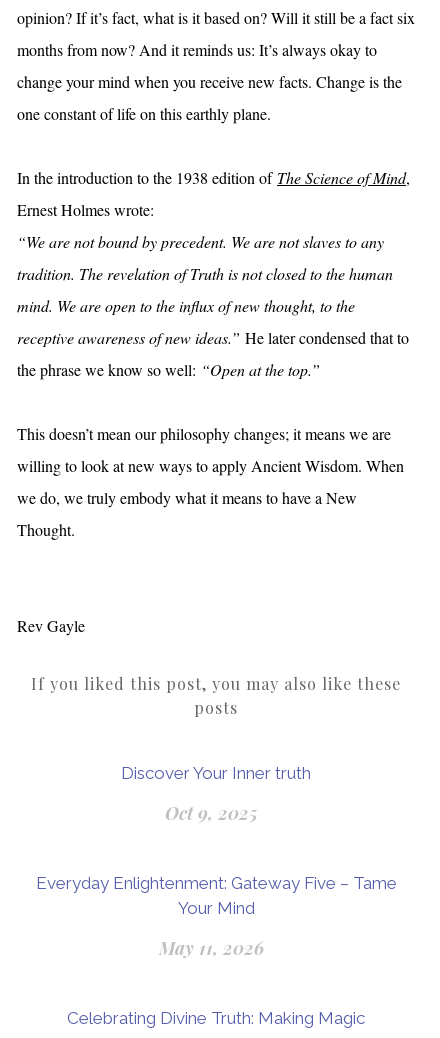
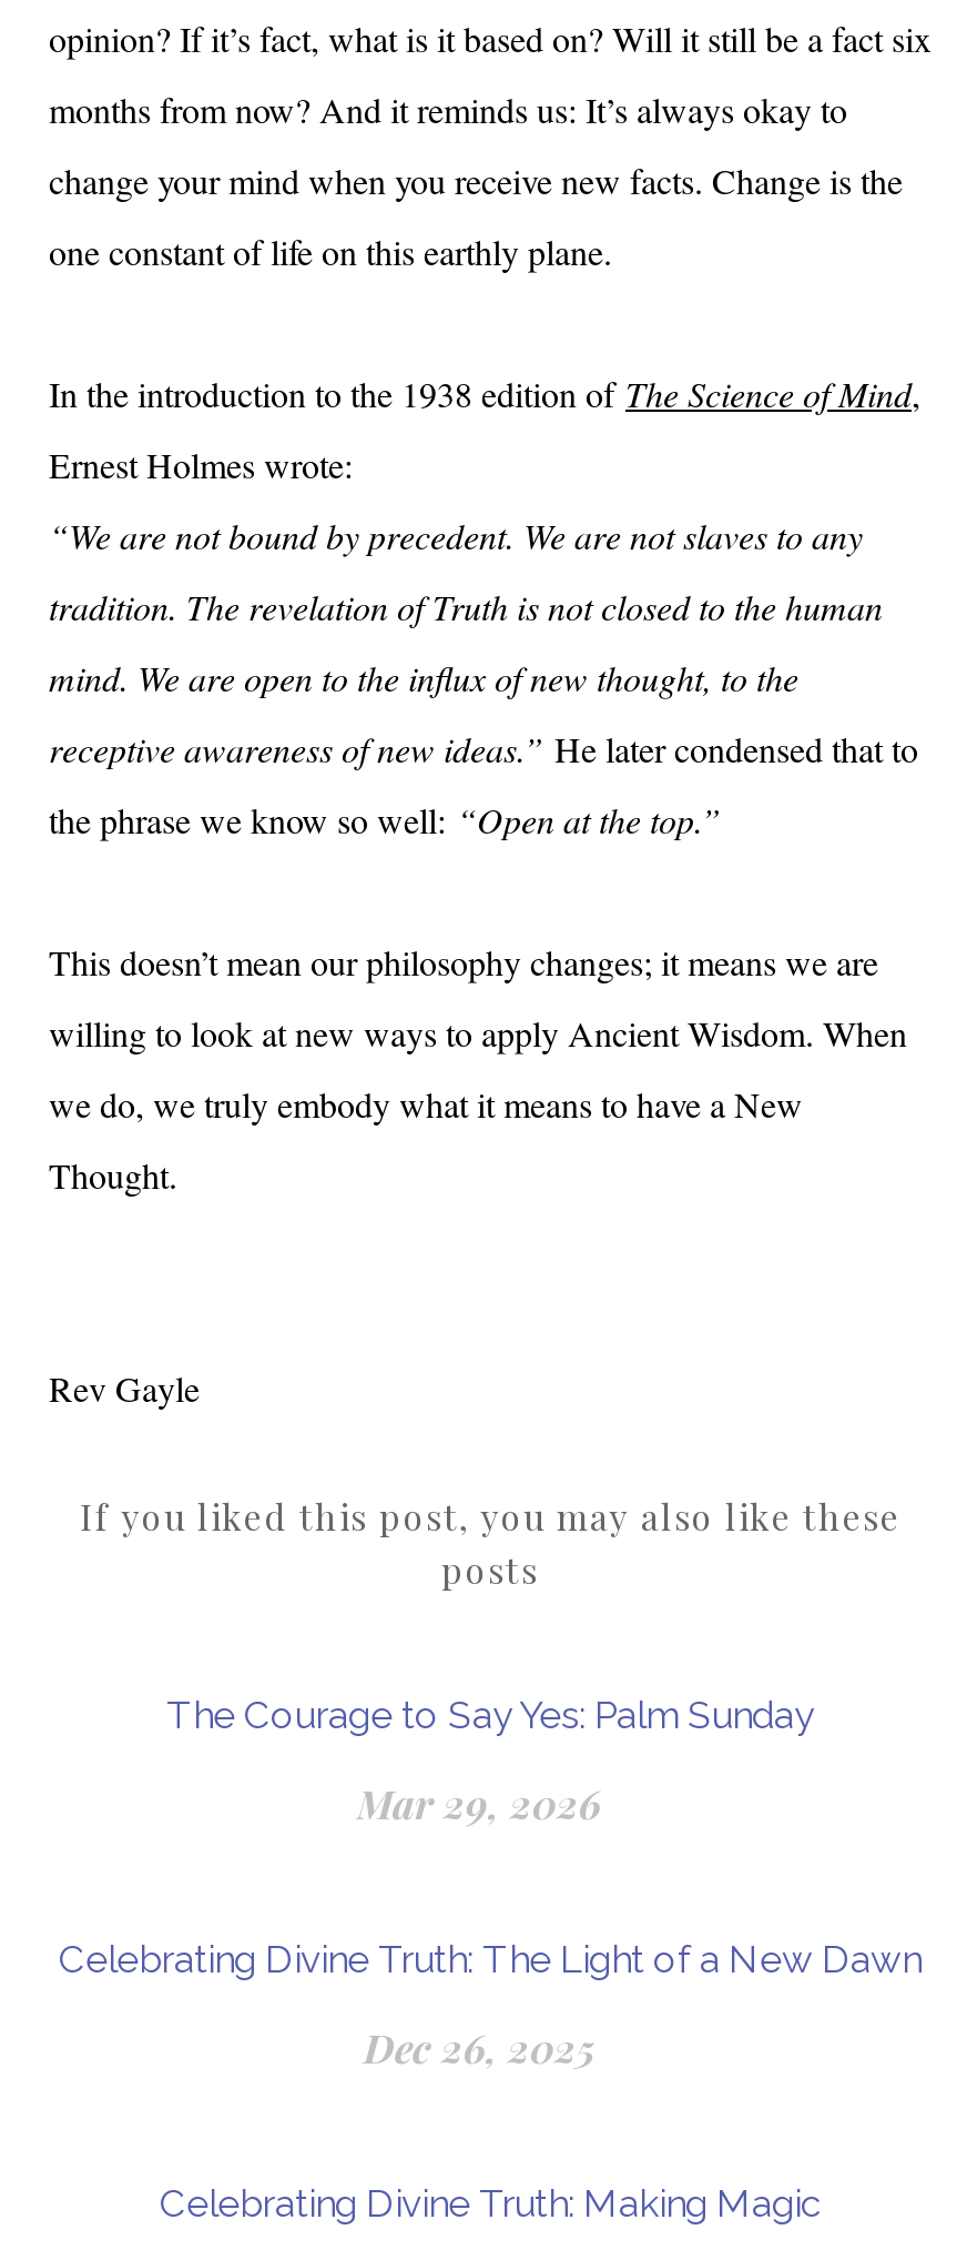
- Discover Your Inner truth
+ The Courage to Say Yes: Palm Sunday

- Oct 9, 2025
+ Mar 29, 2026

- Everyday Enlightenment: Gateway Five – Tame
- Your Mind
+ Celebrating Divine Truth: The Light of a New Dawn

- May 11, 2026
+ Dec 26, 2025
